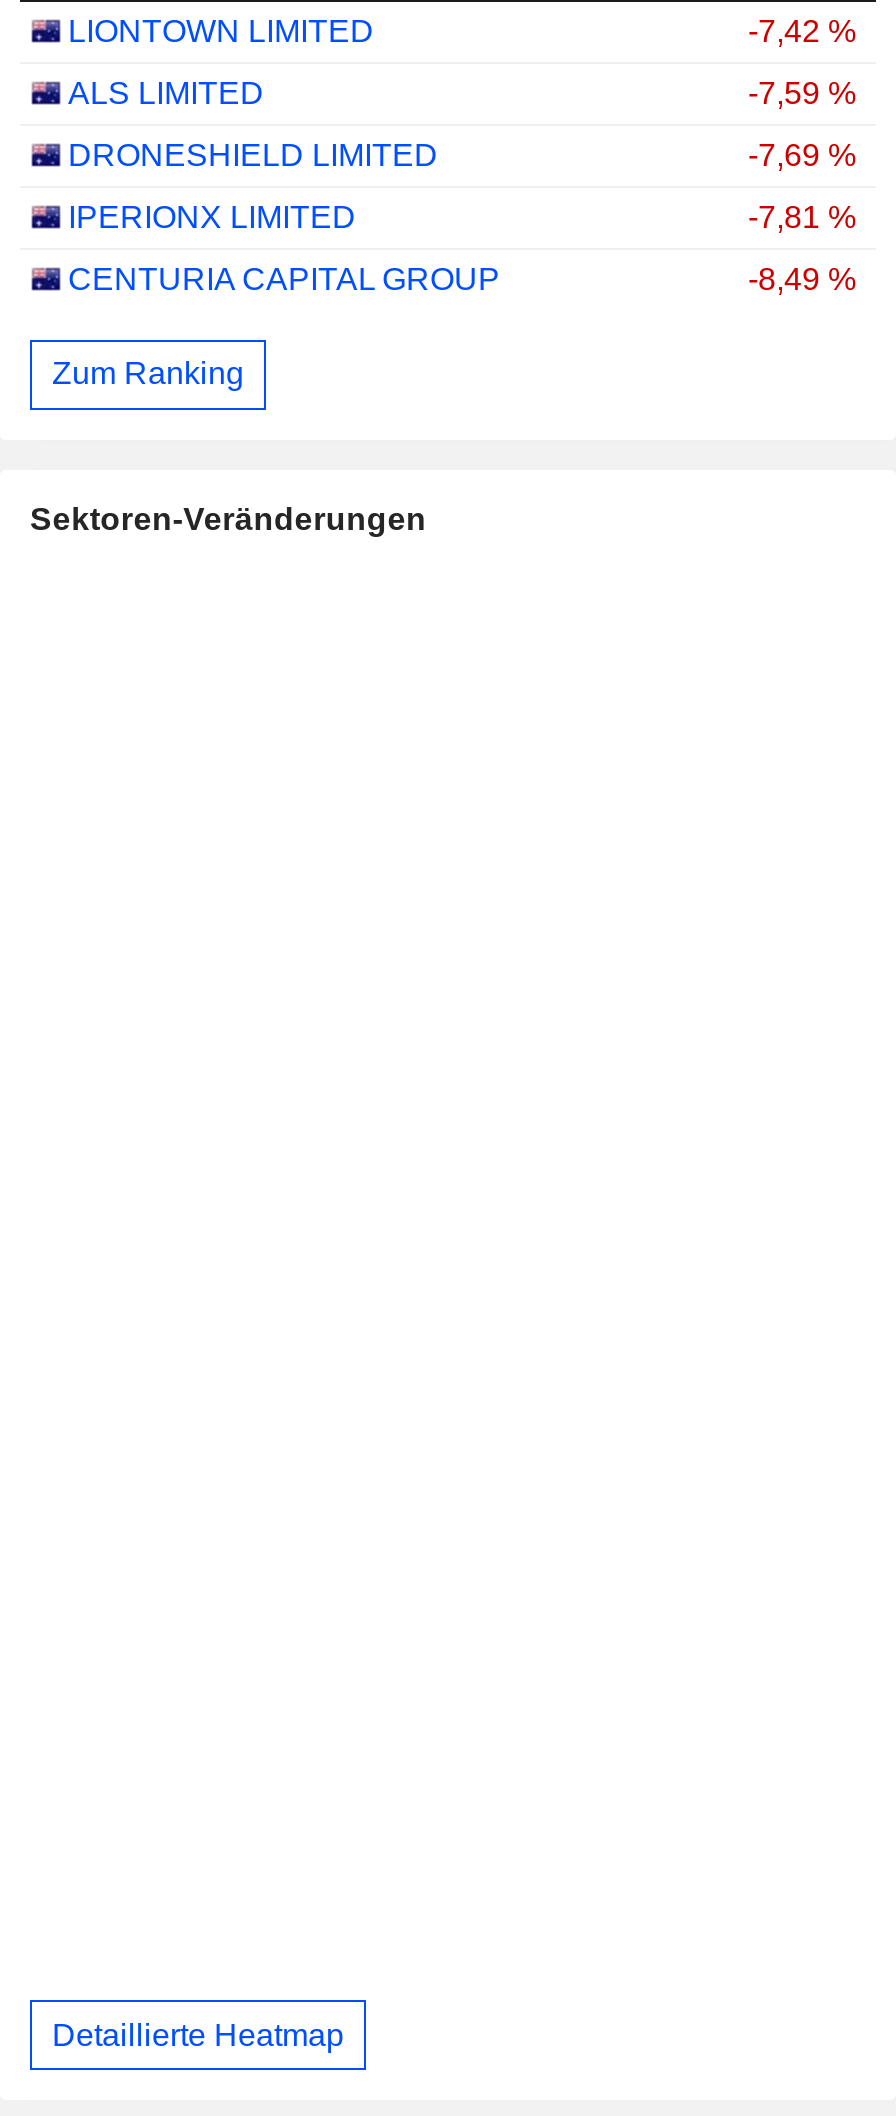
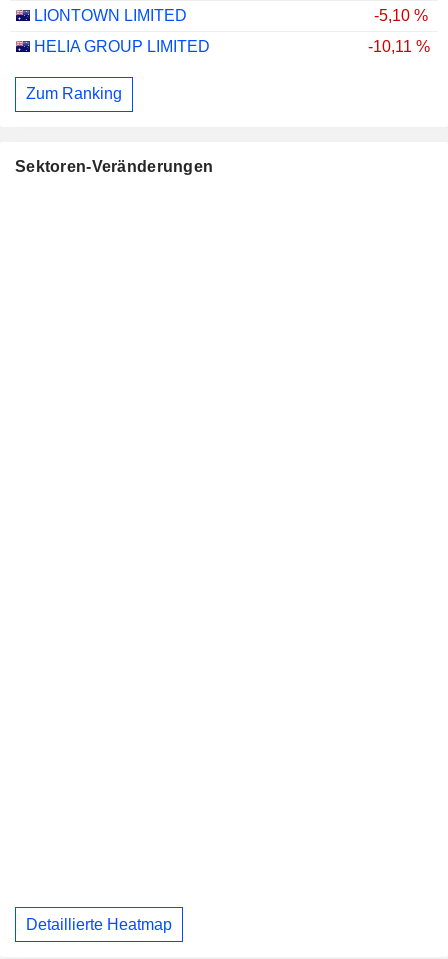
- -7,42 %
- ALS LIMITED
- -7,59 %
- DRONESHIELD LIMITED
- -7,69 %
- IPERIONX LIMITED
- -7,81 %
- CENTURIA CAPITAL GROUP
- -8,49 %
+ -5,10 %
+ HELIA GROUP LIMITED
+ -10,11 %
